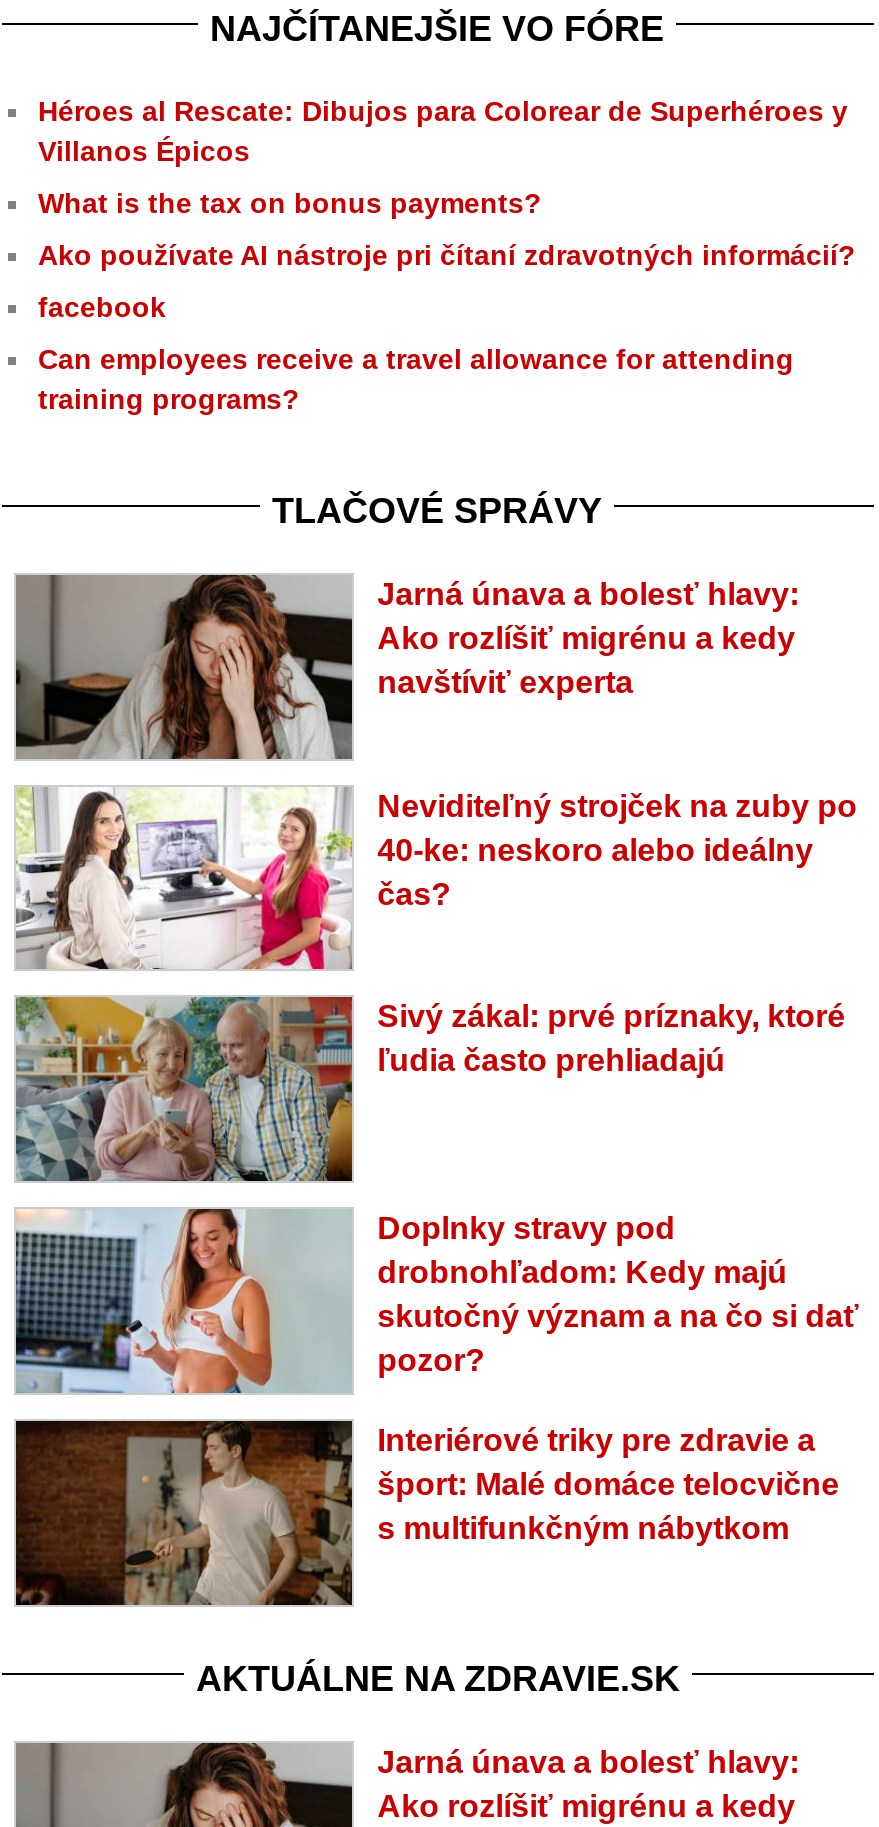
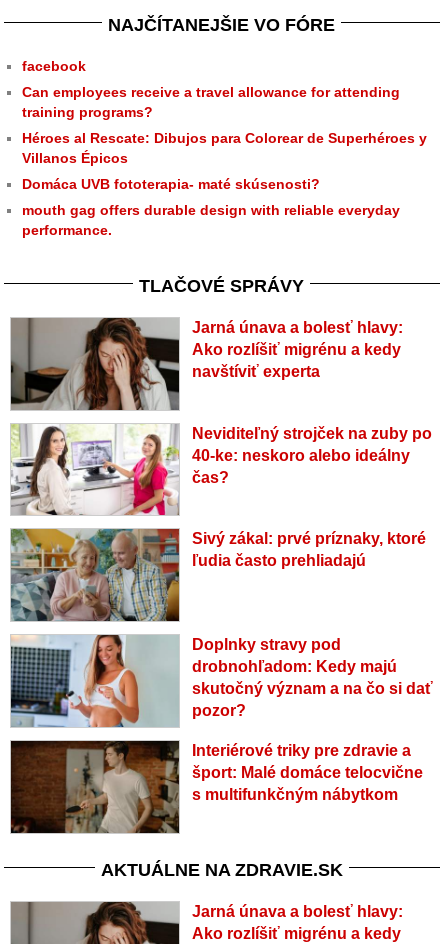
moved down: Héroes al Rescate: Dibujos para Colorear de Superhéroes y | Villanos Épicos

- What is the tax on bonus payments?
- Ako používate AI nástroje pri čítaní zdravotných informácií?

moved up: facebook | Can employees receive a travel allowance for attending | training programs?

+ Domáca UVB fototerapia- maté skúsenosti?
+ mouth gag offers durable design with reliable everyday
+ performance.
